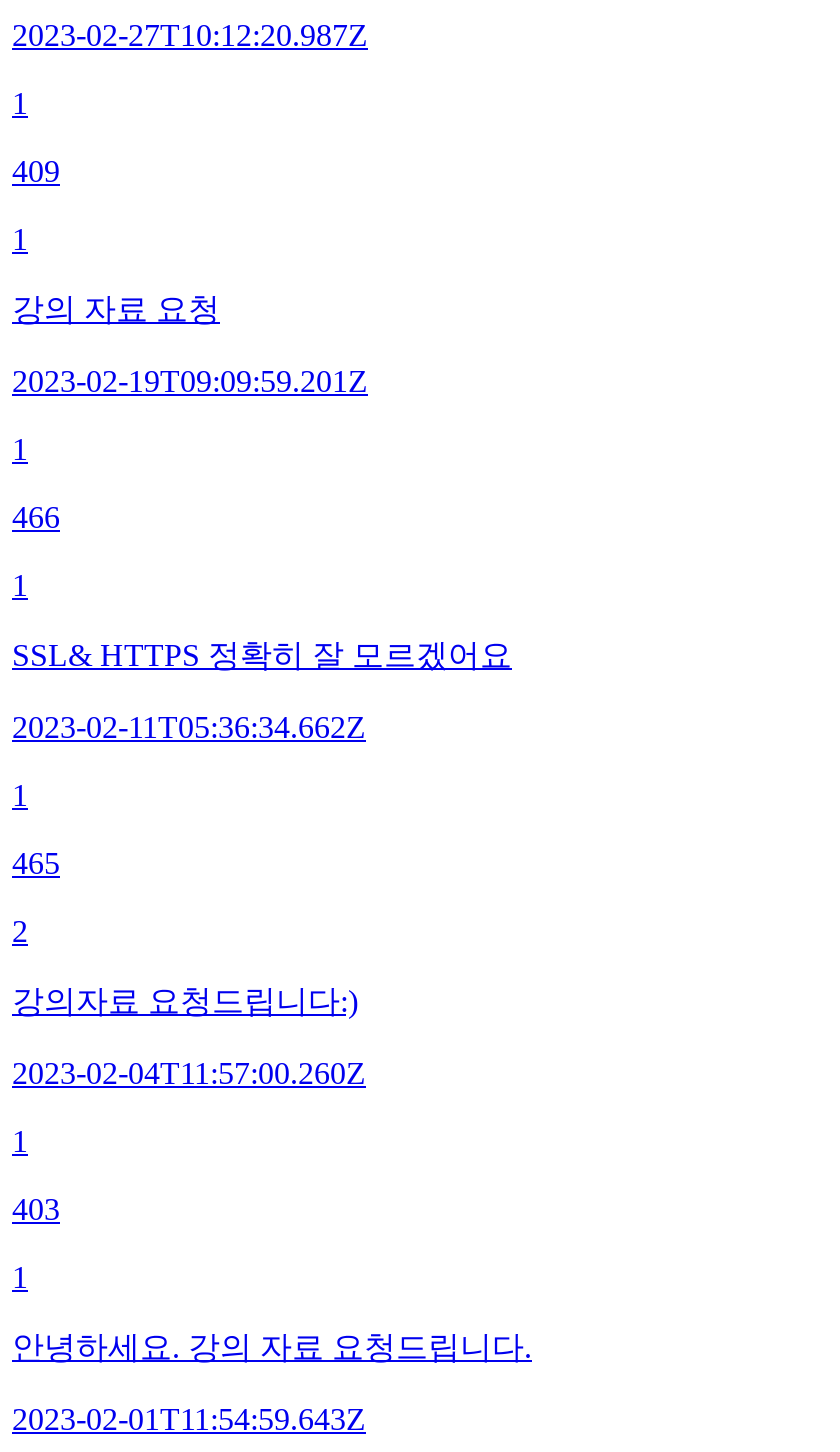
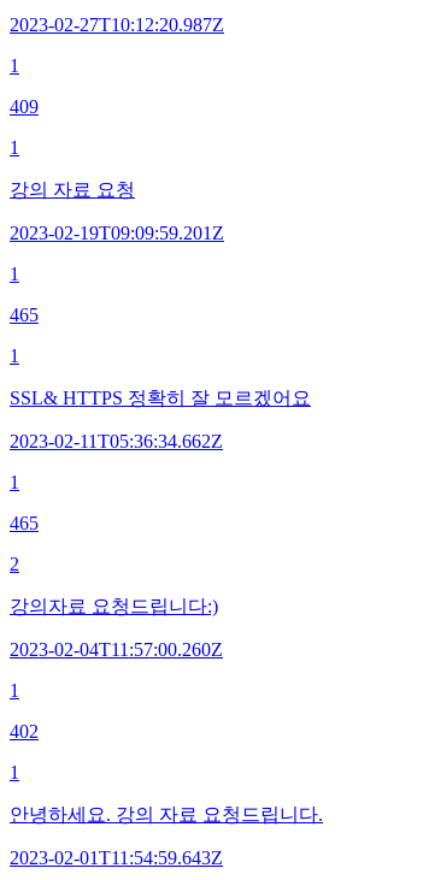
- 466
+ 465

- 403
+ 402
